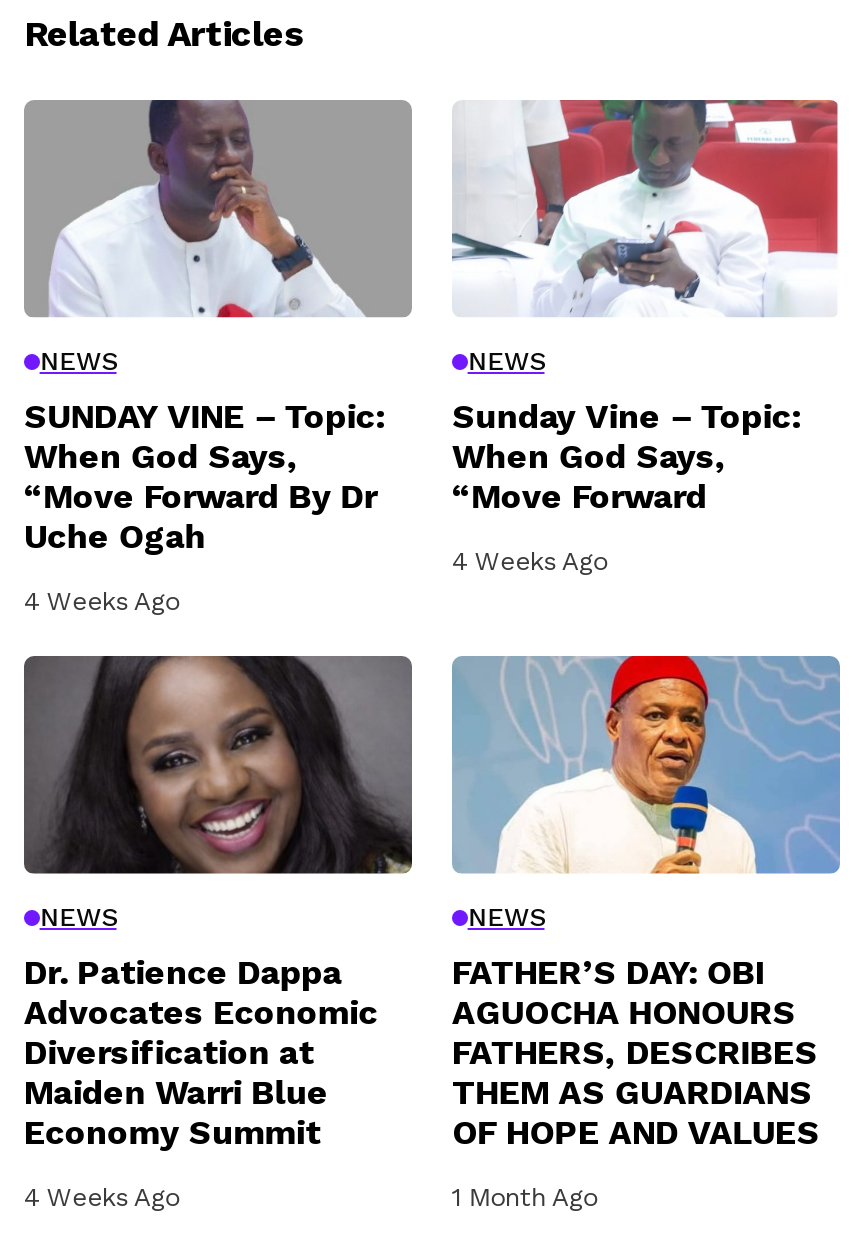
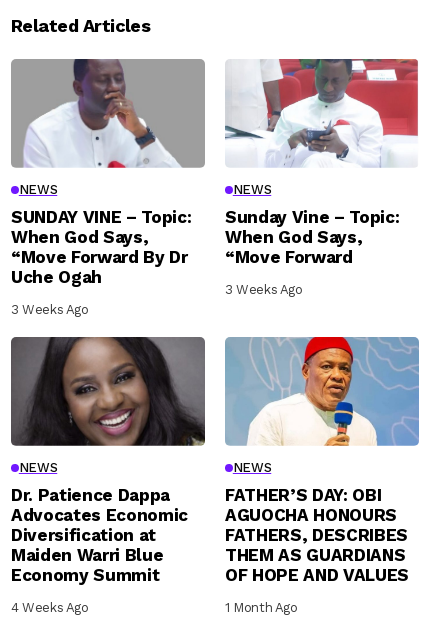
- 4 Weeks Ago
+ 3 Weeks Ago

- 4 Weeks Ago
+ 3 Weeks Ago
